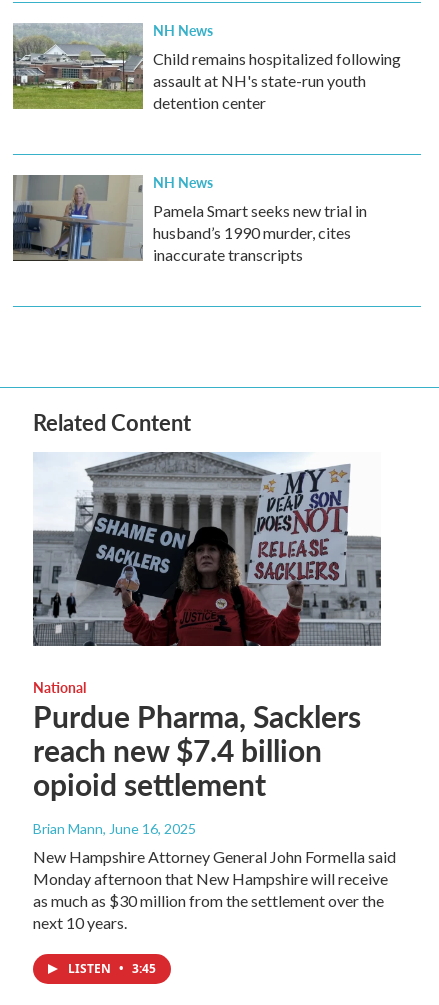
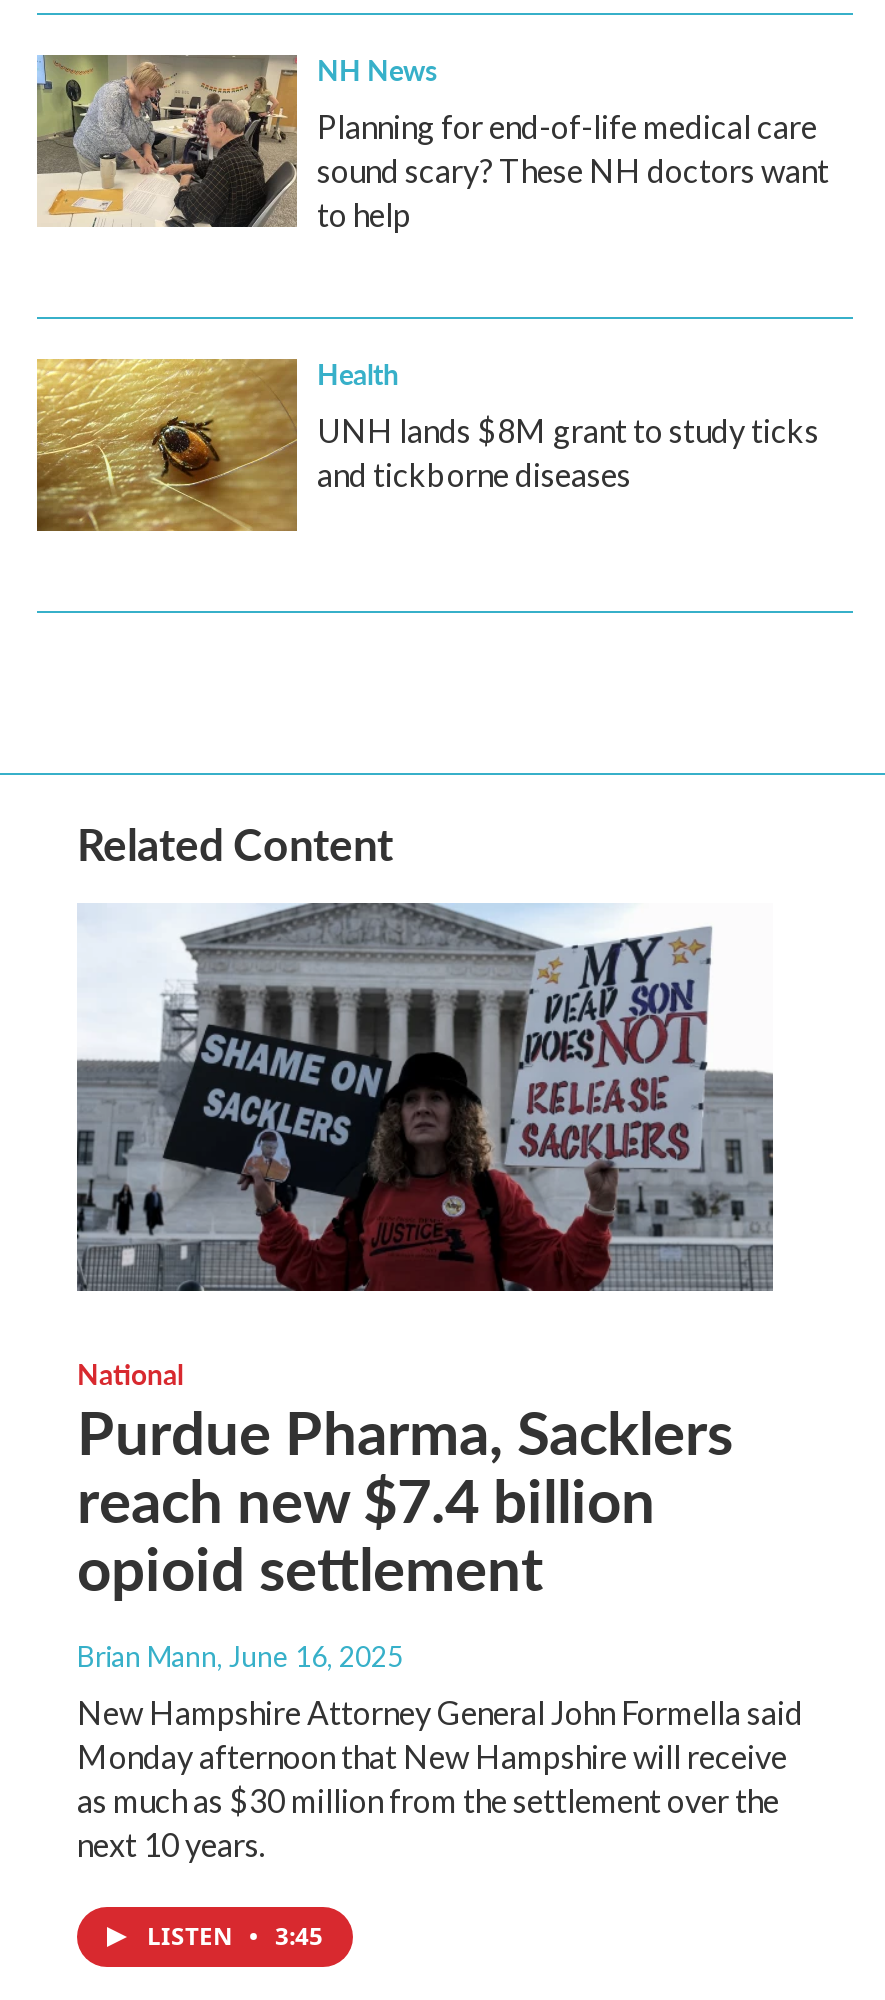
- [image]
- Child remains hospitalized following
- assault at NH's state-run youth
- detention center
+ [image]
+ Planning for end-of-life medical care
+ sound scary? These NH doctors want
+ to help

- [image]
- NH News
- Pamela Smart seeks new trial in
- husband’s 1990 murder, cites
- inaccurate transcripts
+ [image]
+ Health
+ UNH lands $8M grant to study ticks
+ and tickborne diseases
